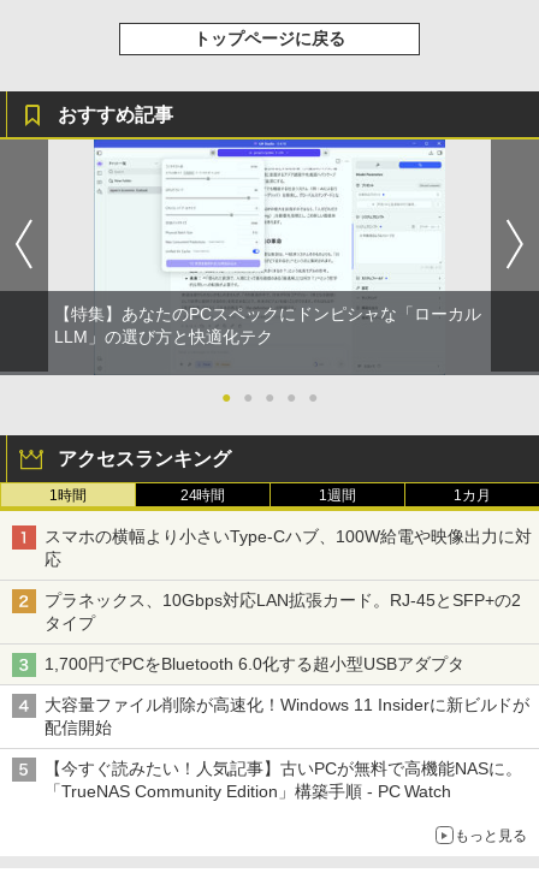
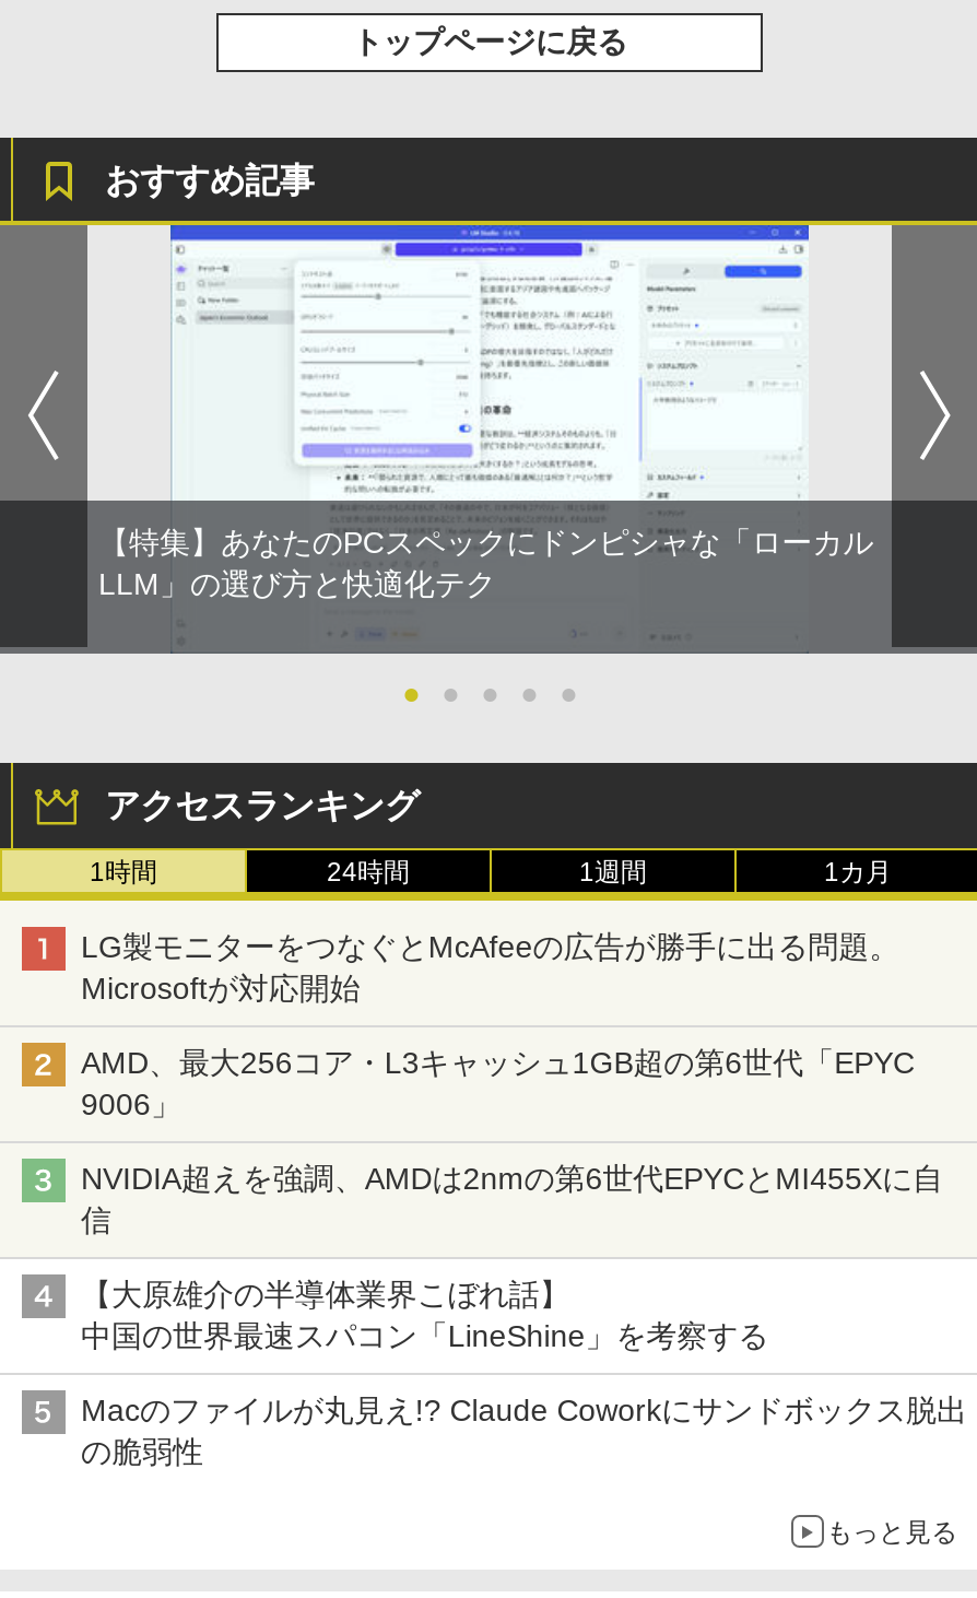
- スマホの横幅より小さいType-Cハブ、100W給電や映像出力に対
- 応
+ LG製モニターをつなぐとMcAfeeの広告が勝手に出る問題。
+ Microsoftが対応開始

- プラネックス、10Gbps対応LAN拡張カード。RJ-45とSFP+の2
- タイプ
+ AMD、最大256コア・L3キャッシュ1GB超の第6世代「EPYC
+ 9006」

- 1,700円でPCをBluetooth 6.0化する超小型USBアダプタ
+ NVIDIA超えを強調、AMDは2nmの第6世代EPYCとMI455Xに自
+ 信

- 大容量ファイル削除が高速化！Windows 11 Insiderに新ビルドが
- 配信開始
+ 【大原雄介の半導体業界こぼれ話】
+ 中国の世界最速スパコン「LineShine」を考察する

- 【今すぐ読みたい！人気記事】古いPCが無料で高機能NASに。
- 「TrueNAS Community Edition」構築手順 - PC Watch
+ Macのファイルが丸見え!? Claude Coworkにサンドボックス脱出
+ の脆弱性
